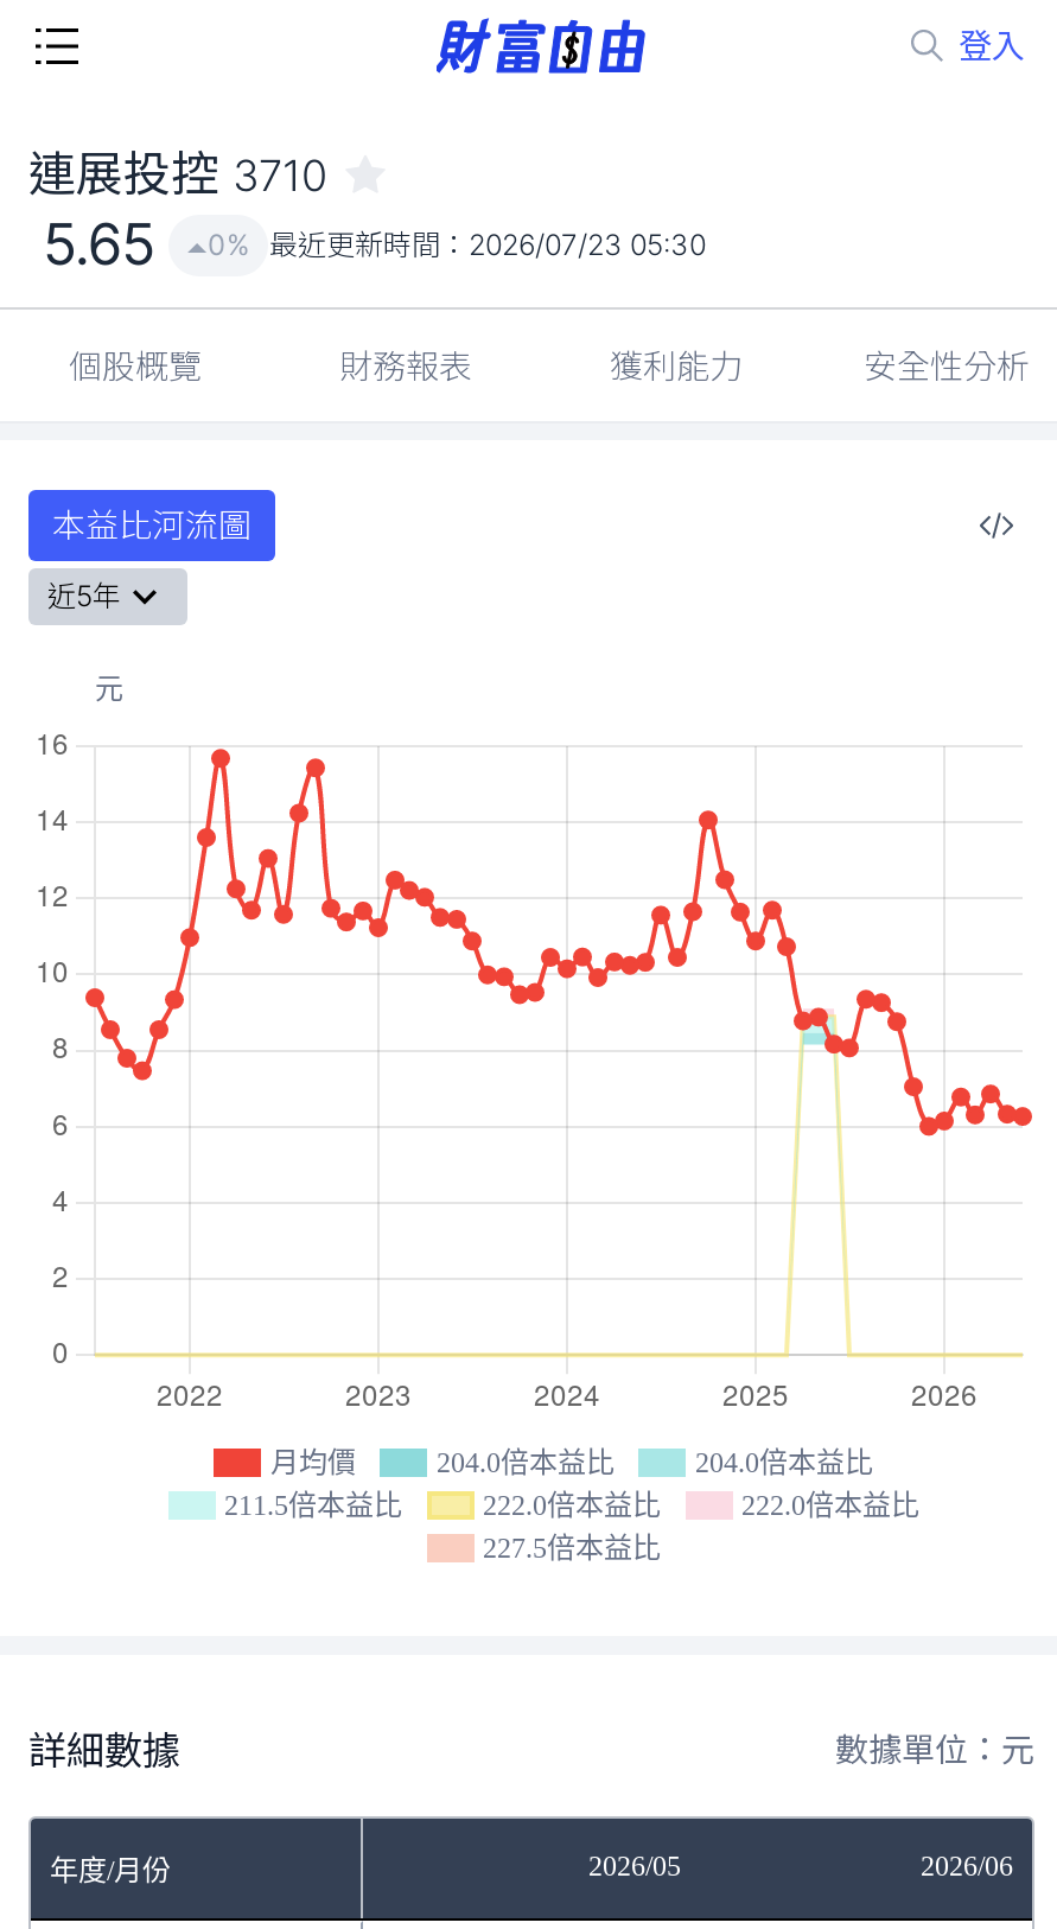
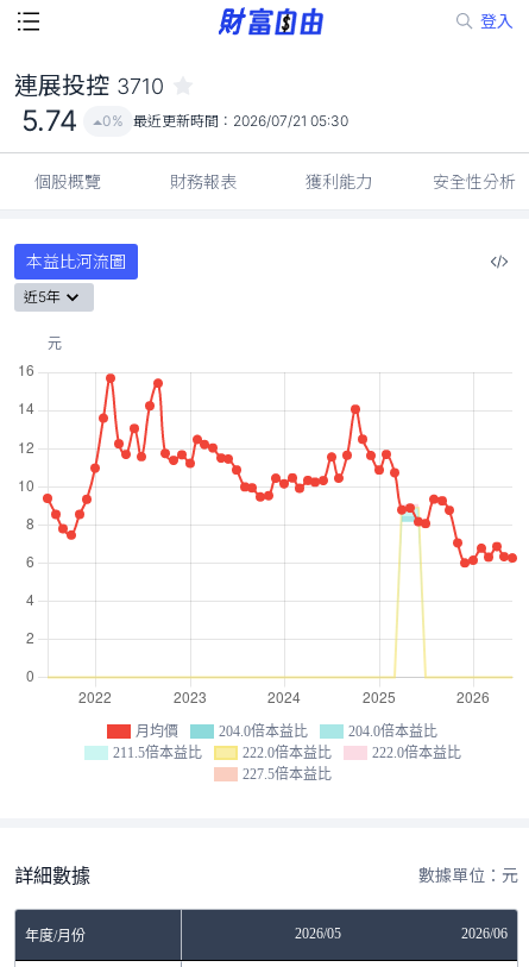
- 5.65
+ 5.74

- 0% 最近更新時間：2026/07/23 05:30
+ 0% 最近更新時間：2026/07/21 05:30
